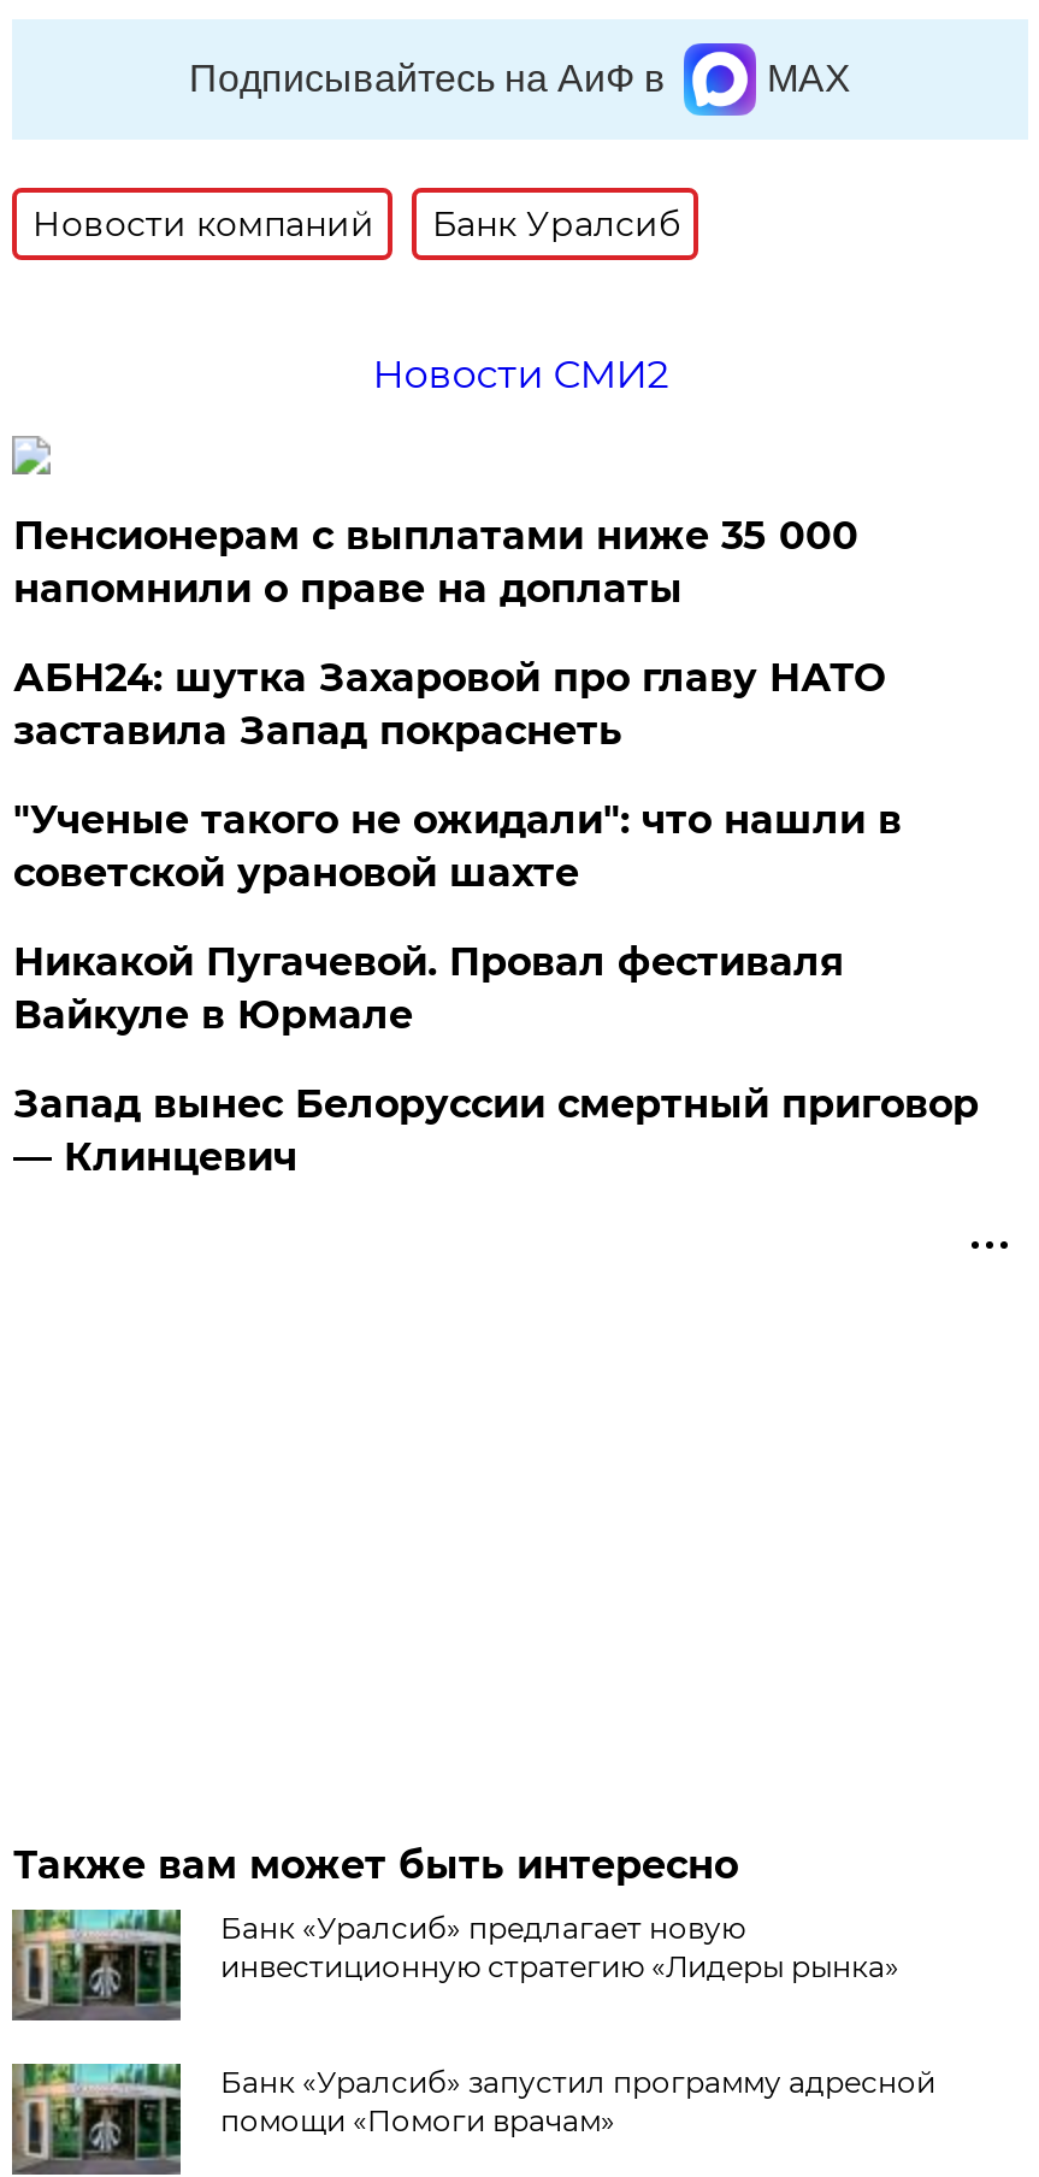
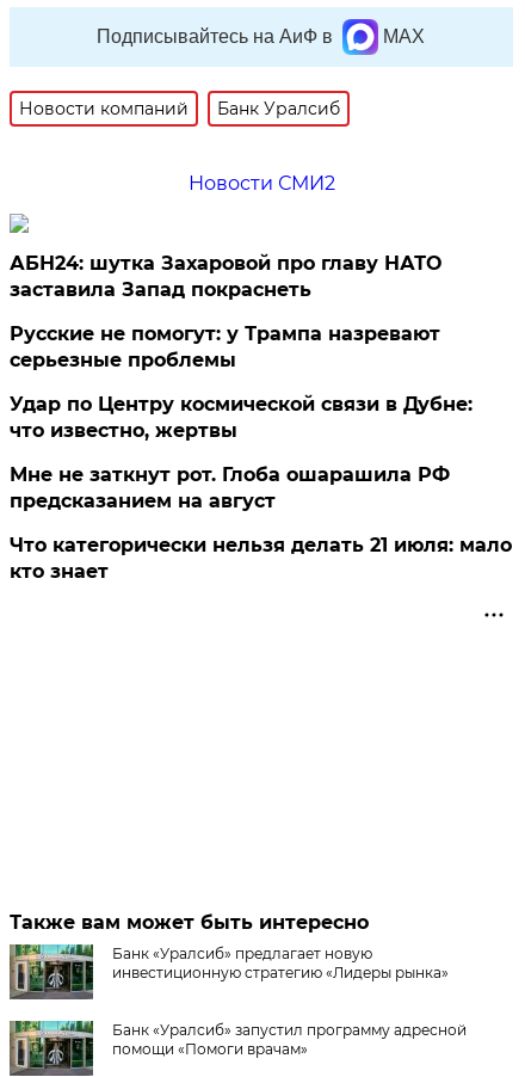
- Пенсионерам с выплатами ниже 35 000
- напомнили о праве на доплаты

moved up: АБН24: шутка Захаровой про главу НАТО | заставила Запад покраснеть

- "Ученые такого не ожидали": что нашли в
- советской урановой шахте
- Никакой Пугачевой. Провал фестиваля
- Вайкуле в Юрмале
- Запад вынес Белоруссии смертный приговор
- — Клинцевич
+ Русские не помогут: у Трампа назревают
+ серьезные проблемы
+ Удар по Центру космической связи в Дубне:
+ что известно, жертвы
+ Мне не заткнут рот. Глоба ошарашила РФ
+ предсказанием на август
+ Что категорически нельзя делать 21 июля: мало
+ кто знает
